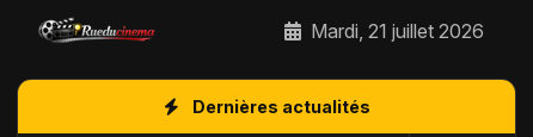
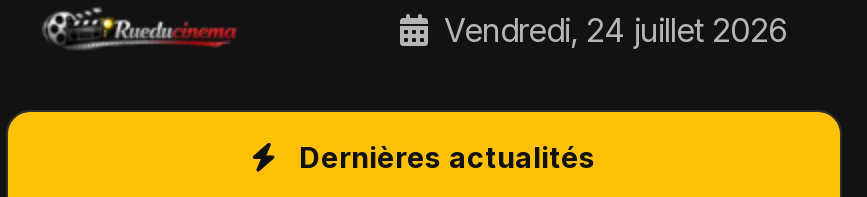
- Mardi, 21 juillet 2026
+ Vendredi, 24 juillet 2026
